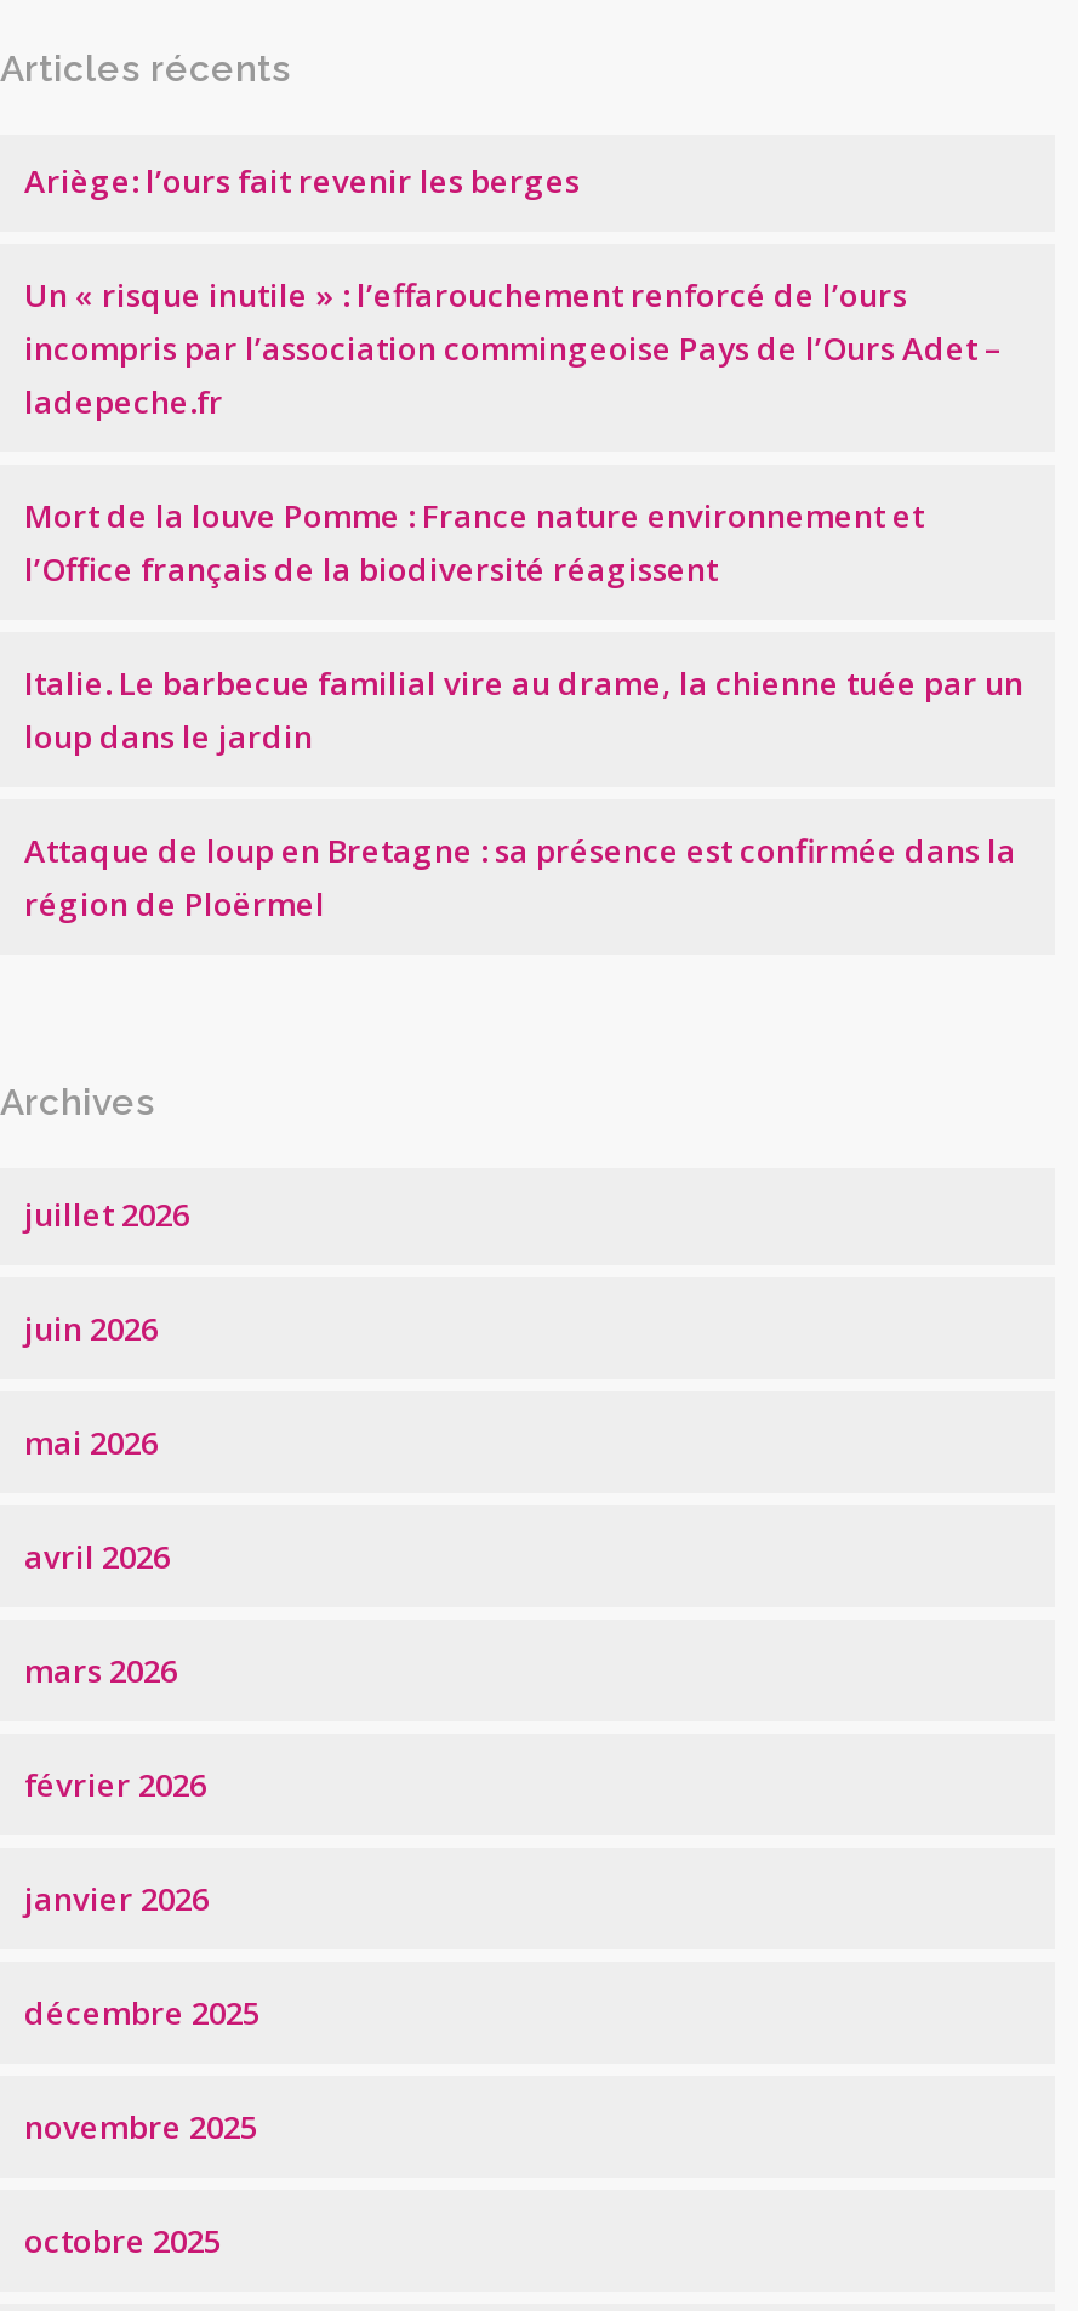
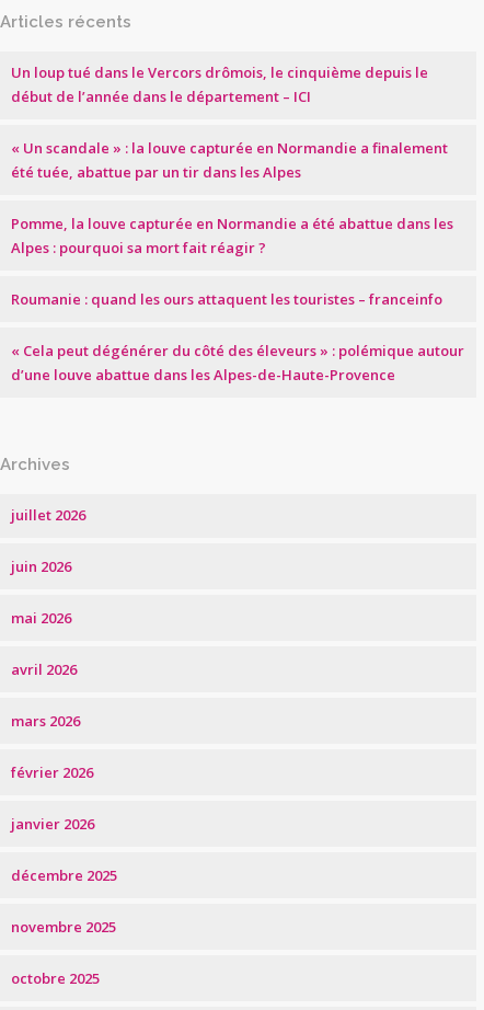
- Ariège: l’ours fait revenir les berges
+ Un loup tué dans le Vercors drômois, le cinquième depuis le
+ début de l’année dans le département – ICI

- Un « risque inutile » : l’effarouchement renforcé de l’ours
- incompris par l’association commingeoise Pays de l’Ours Adet –
- ladepeche.fr
+ « Un scandale » : la louve capturée en Normandie a finalement
+ été tuée, abattue par un tir dans les Alpes

- Mort de la louve Pomme : France nature environnement et
- l’Office français de la biodiversité réagissent
+ Pomme, la louve capturée en Normandie a été abattue dans les
+ Alpes : pourquoi sa mort fait réagir ?

- Italie. Le barbecue familial vire au drame, la chienne tuée par un
- loup dans le jardin
+ Roumanie : quand les ours attaquent les touristes – franceinfo

- Attaque de loup en Bretagne : sa présence est confirmée dans la
- région de Ploërmel
+ « Cela peut dégénérer du côté des éleveurs » : polémique autour
+ d’une louve abattue dans les Alpes-de-Haute-Provence
